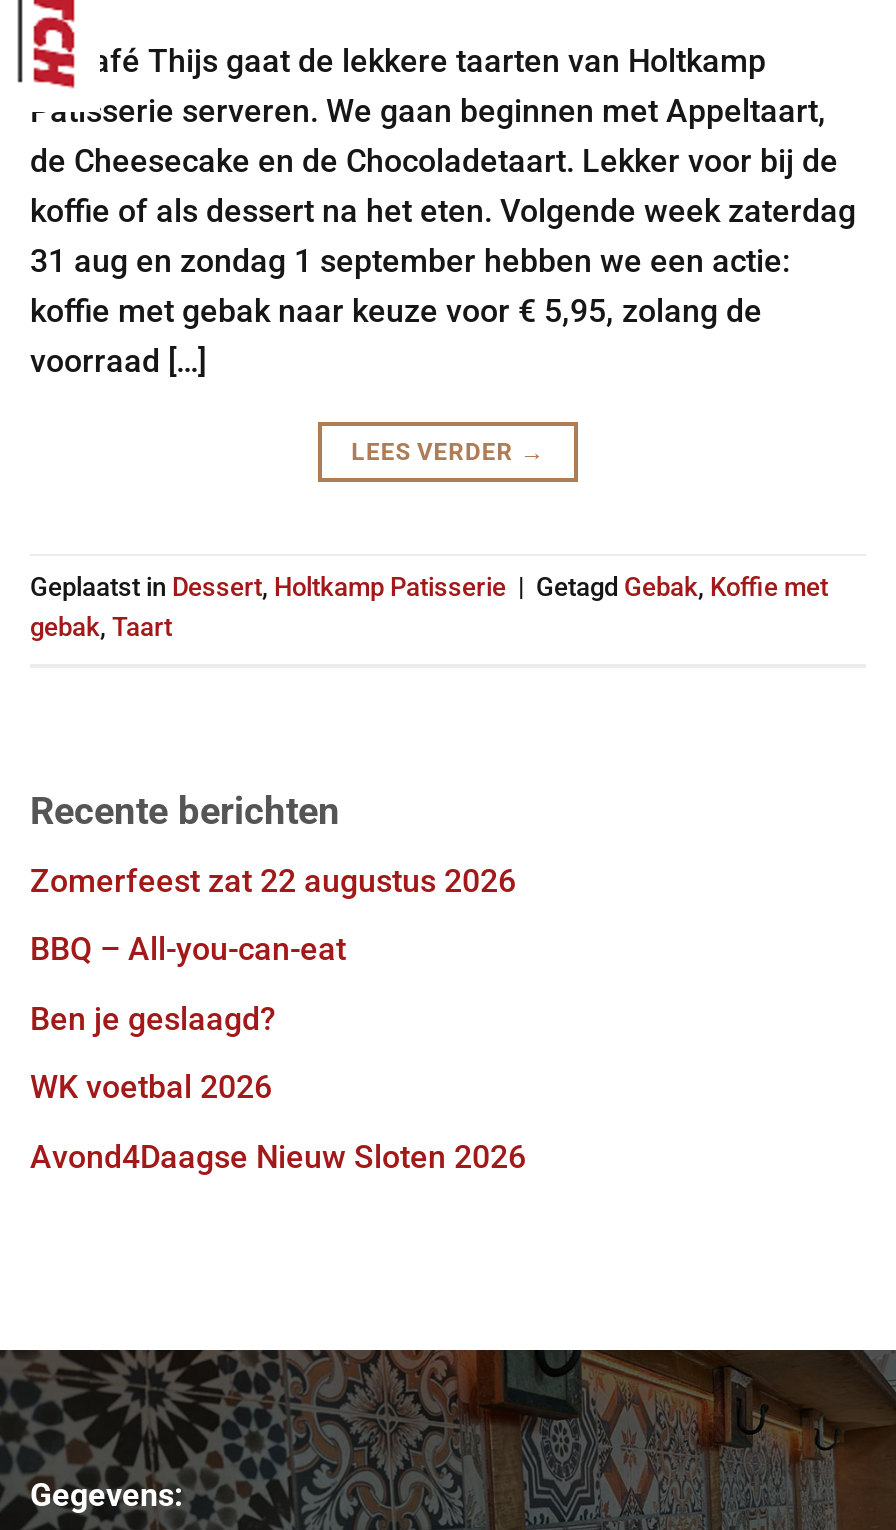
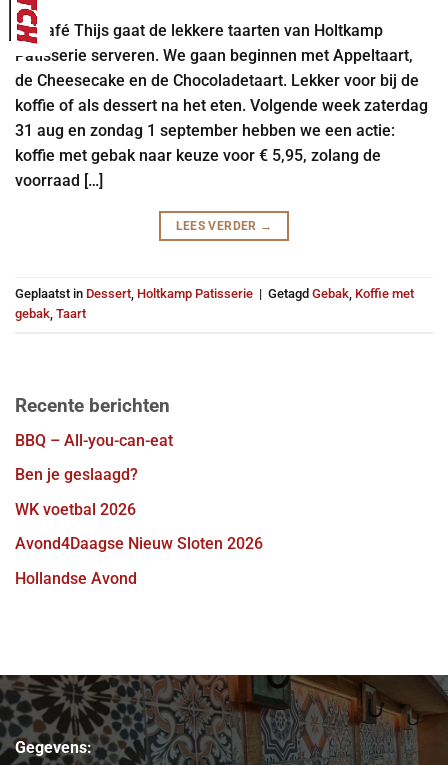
- Zomerfeest zat 22 augustus 2026

moved up: BBQ – All-you-can-eat | Ben je geslaagd? | WK voetbal 2026 | Avond4Daagse Nieuw Sloten 2026

+ Hollandse Avond
